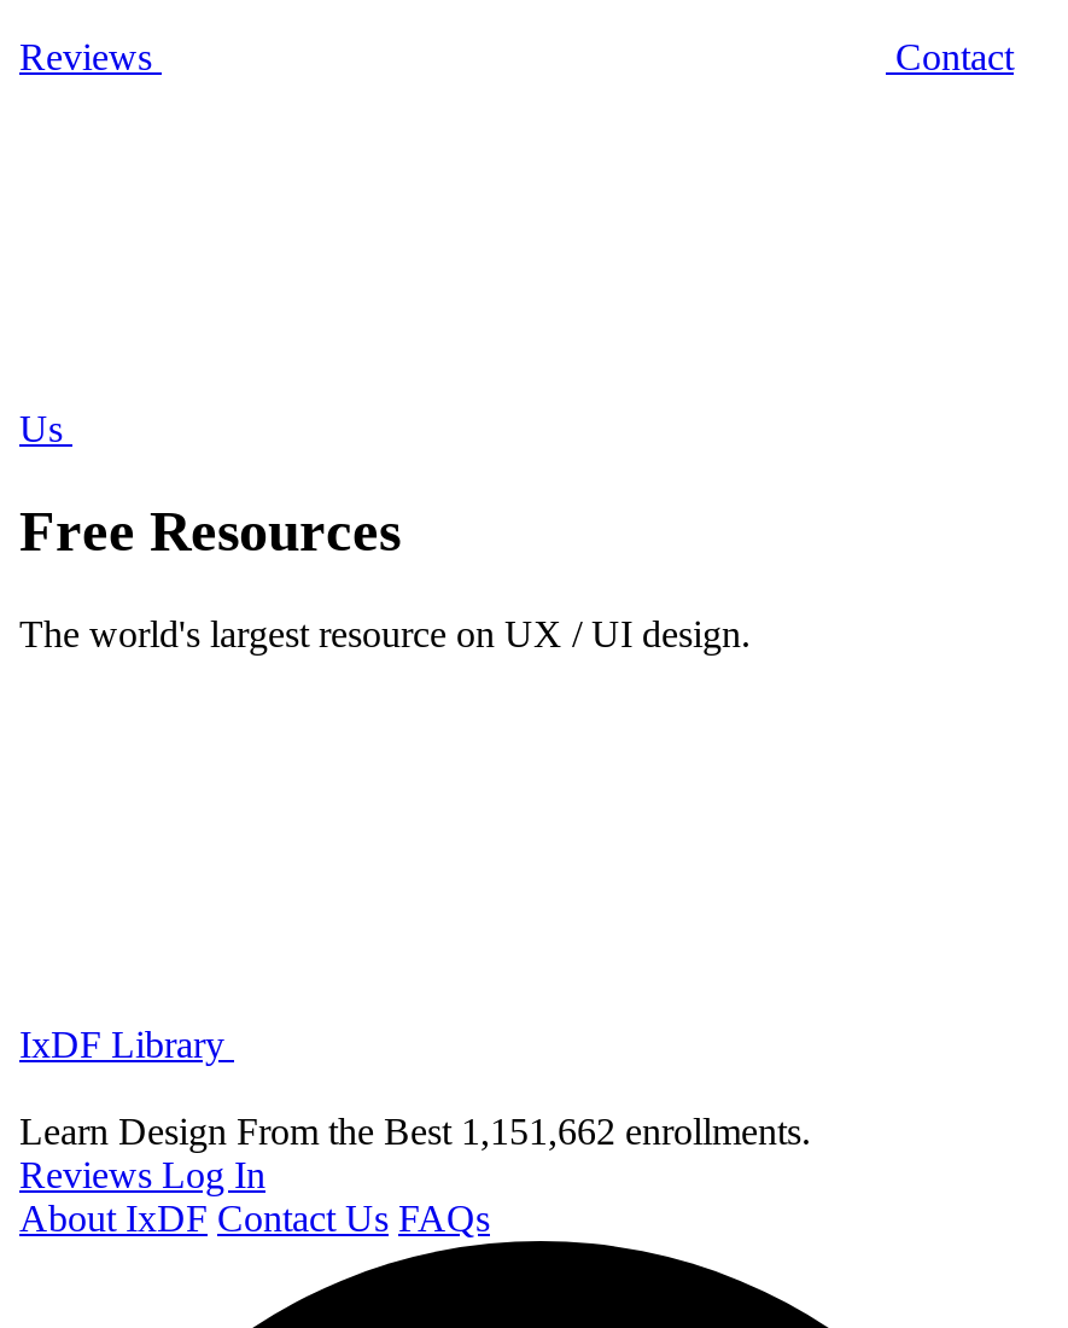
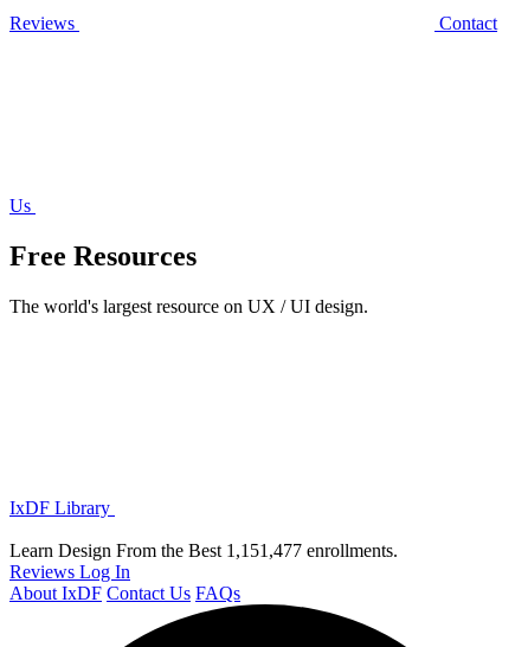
- Learn Design From the Best 1,151,662 enrollments.
+ Learn Design From the Best 1,151,477 enrollments.
